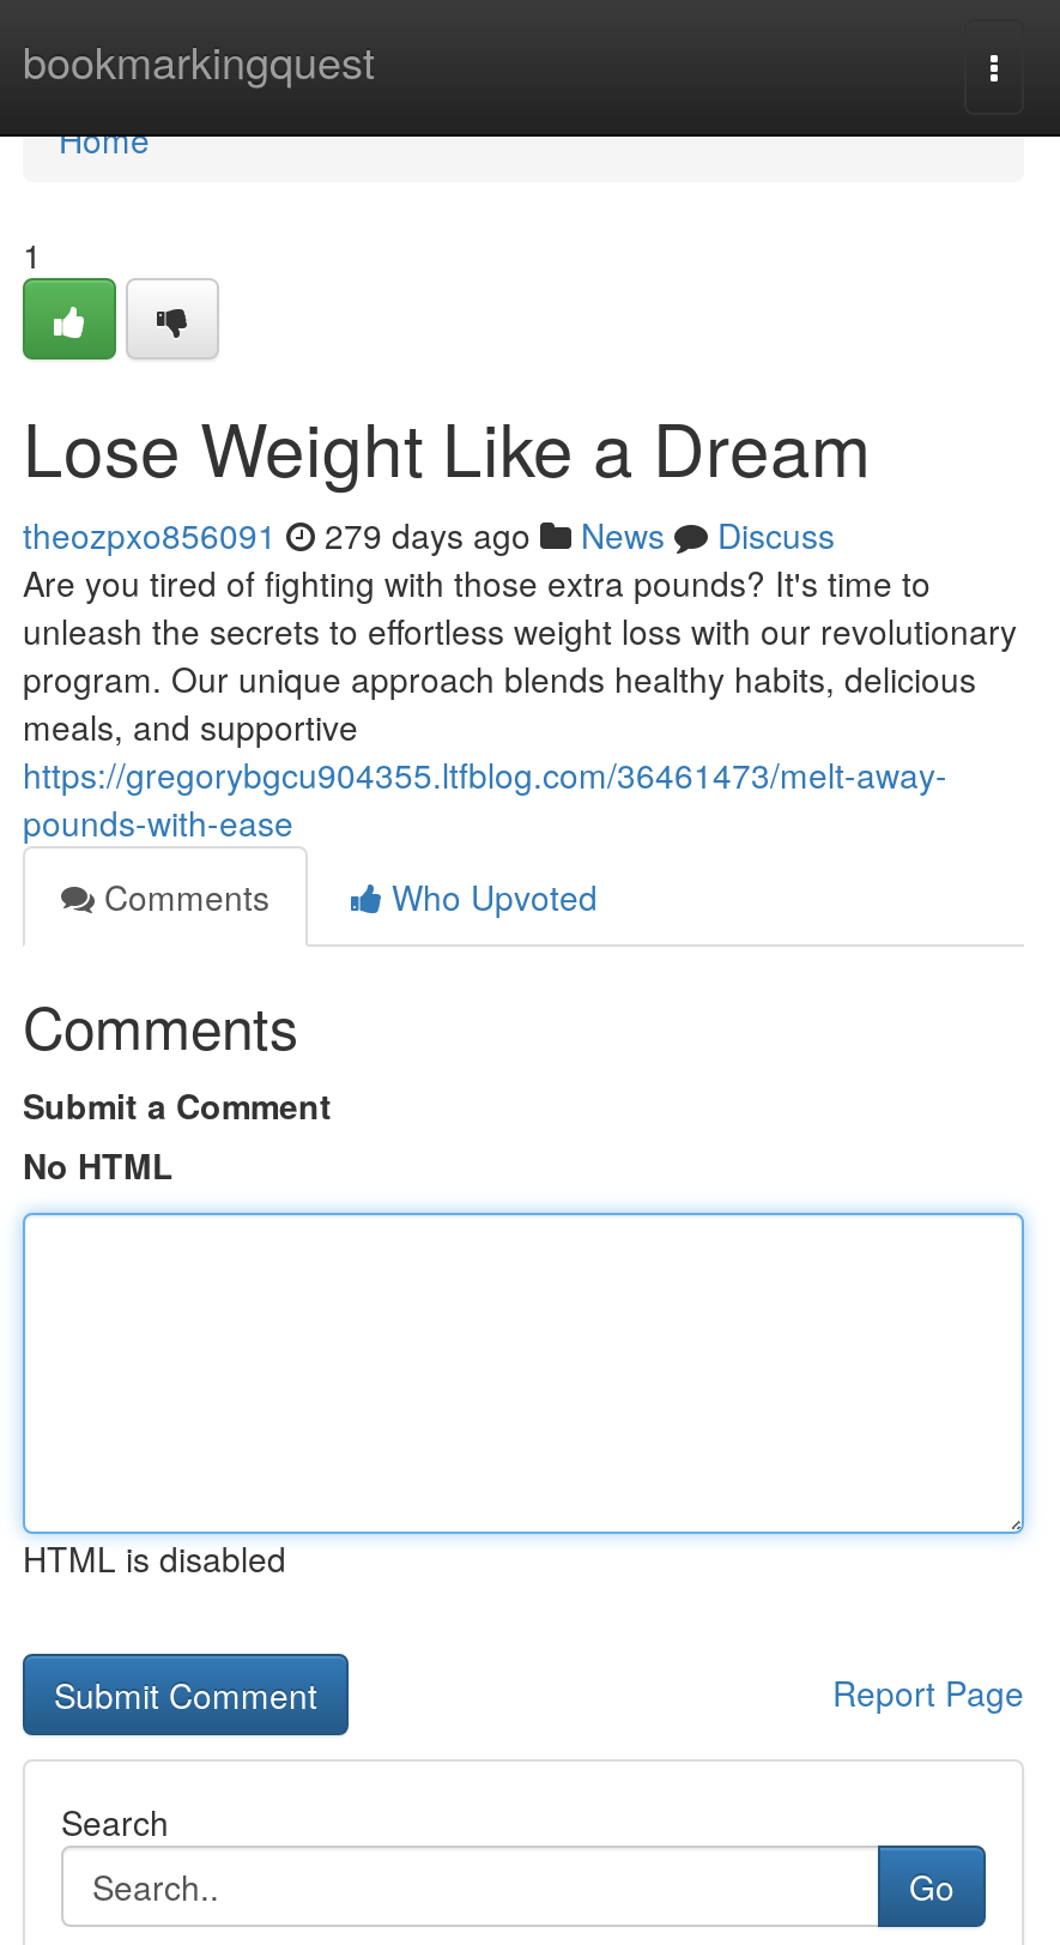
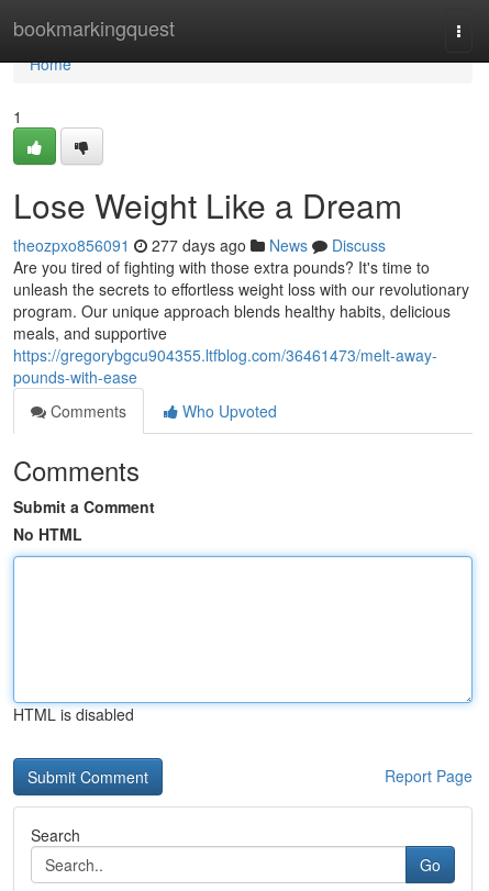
- theozpxo856091 279 days ago News Discuss
+ theozpxo856091 277 days ago News Discuss
